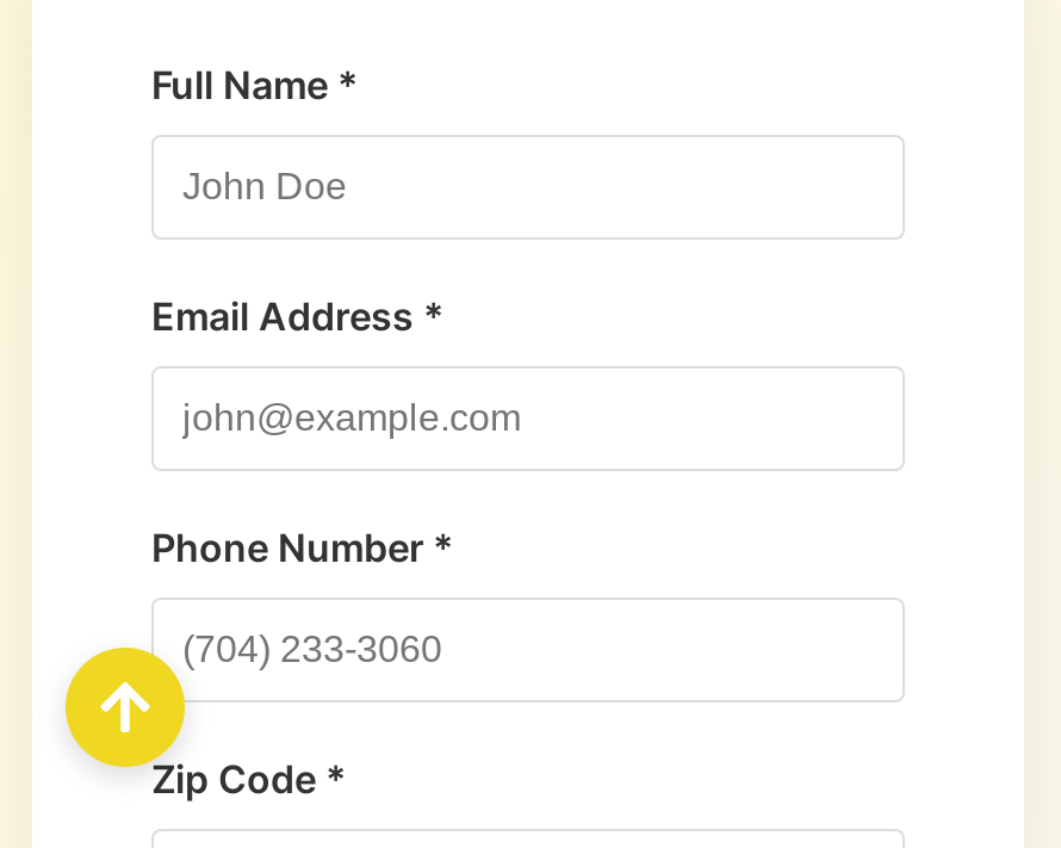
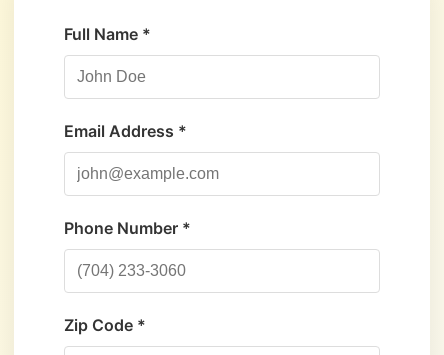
- [image]
